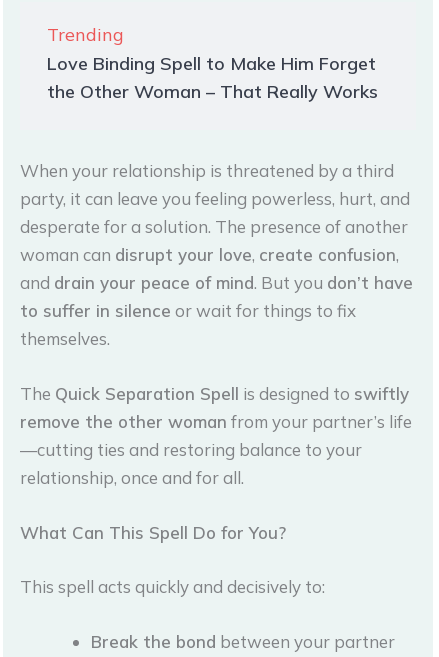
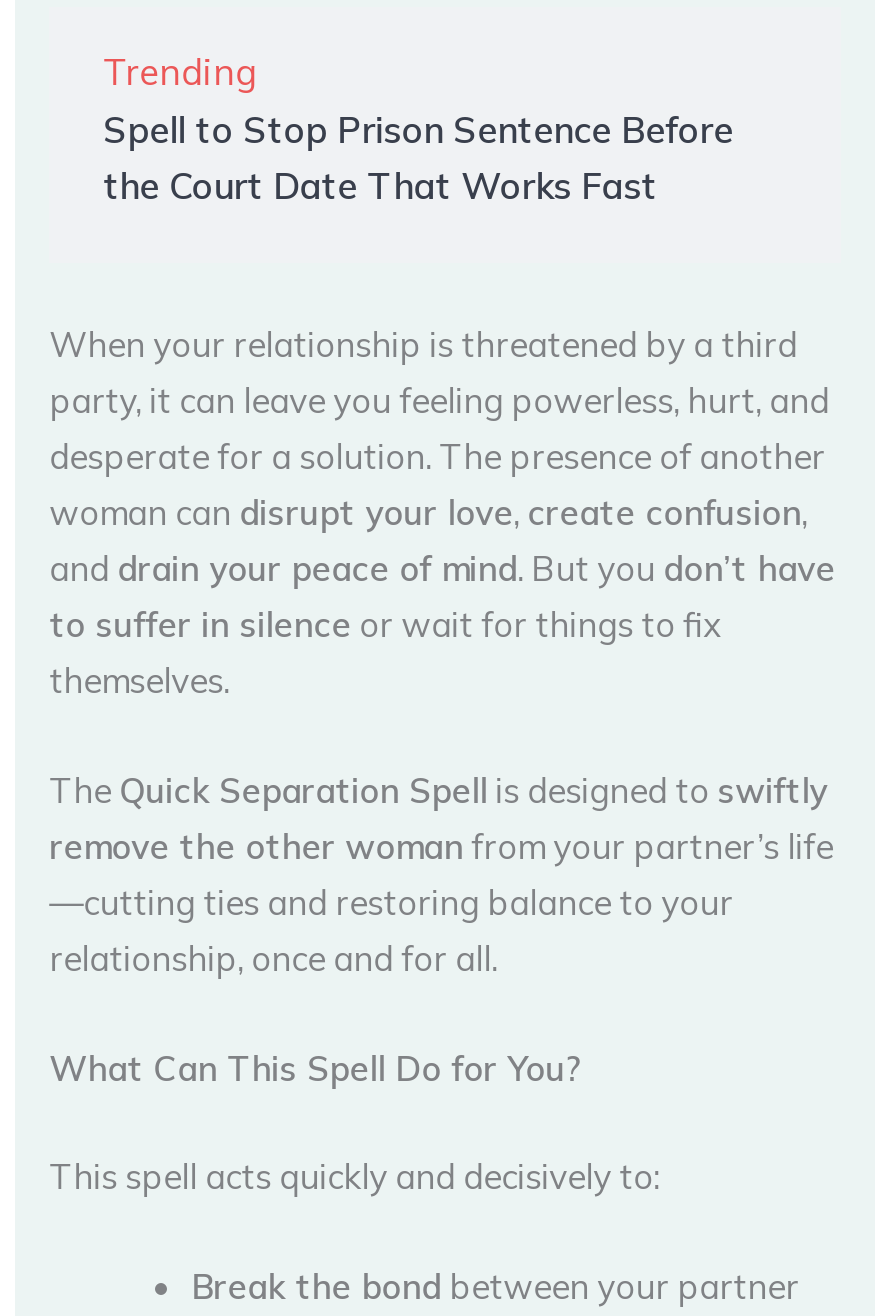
- Love Binding Spell to Make Him Forget
- the Other Woman – That Really Works
+ Spell to Stop Prison Sentence Before
+ the Court Date That Works Fast
